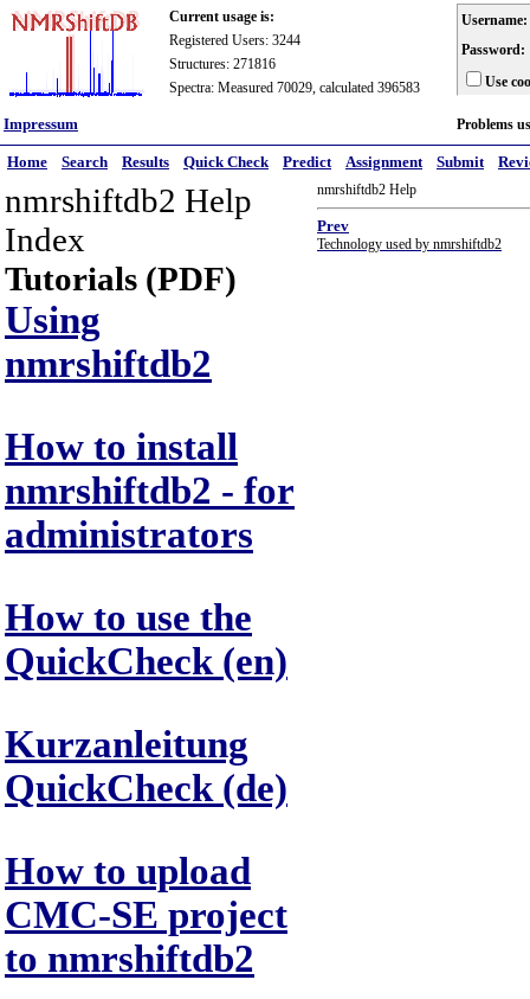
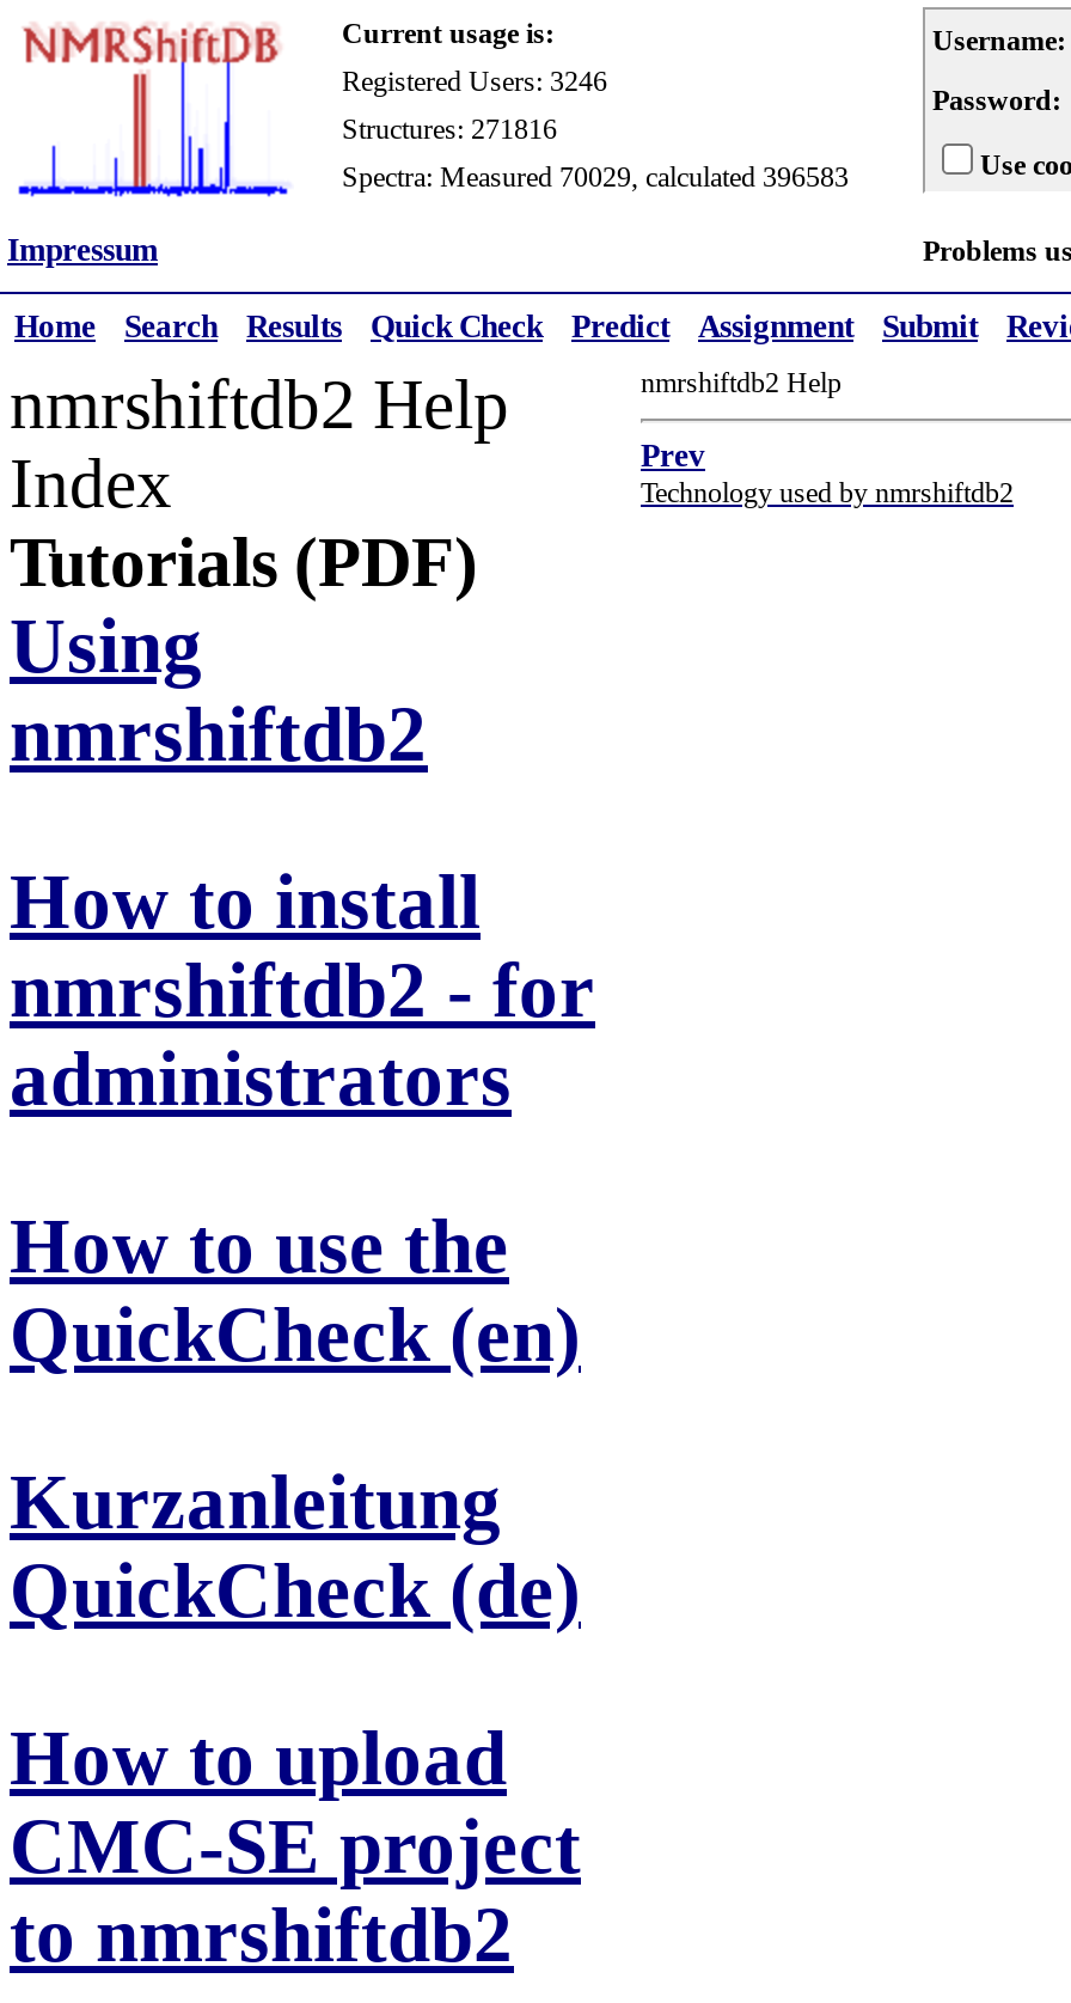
- Registered Users: 3244
+ Registered Users: 3246
